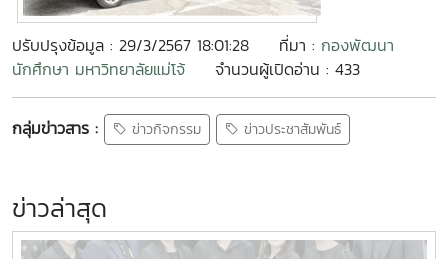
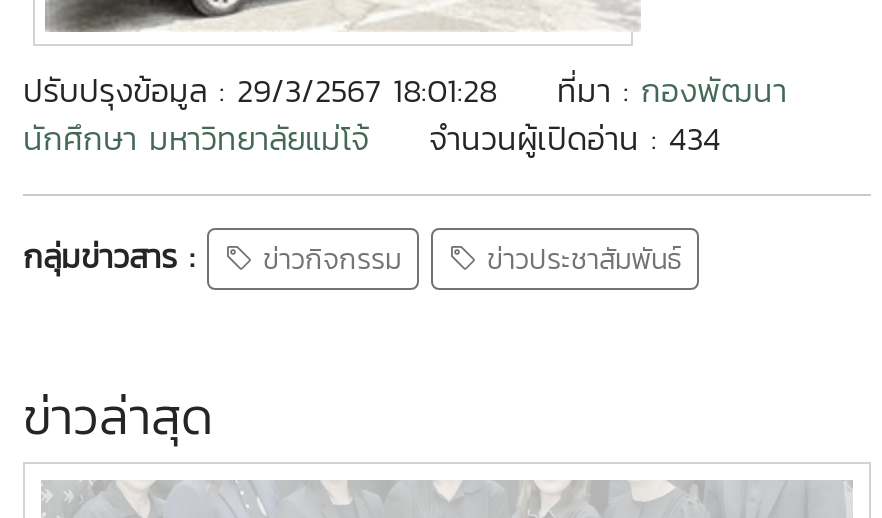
- จำนวนผู้เปิดอ่าน : 433
+ จำนวนผู้เปิดอ่าน : 434
